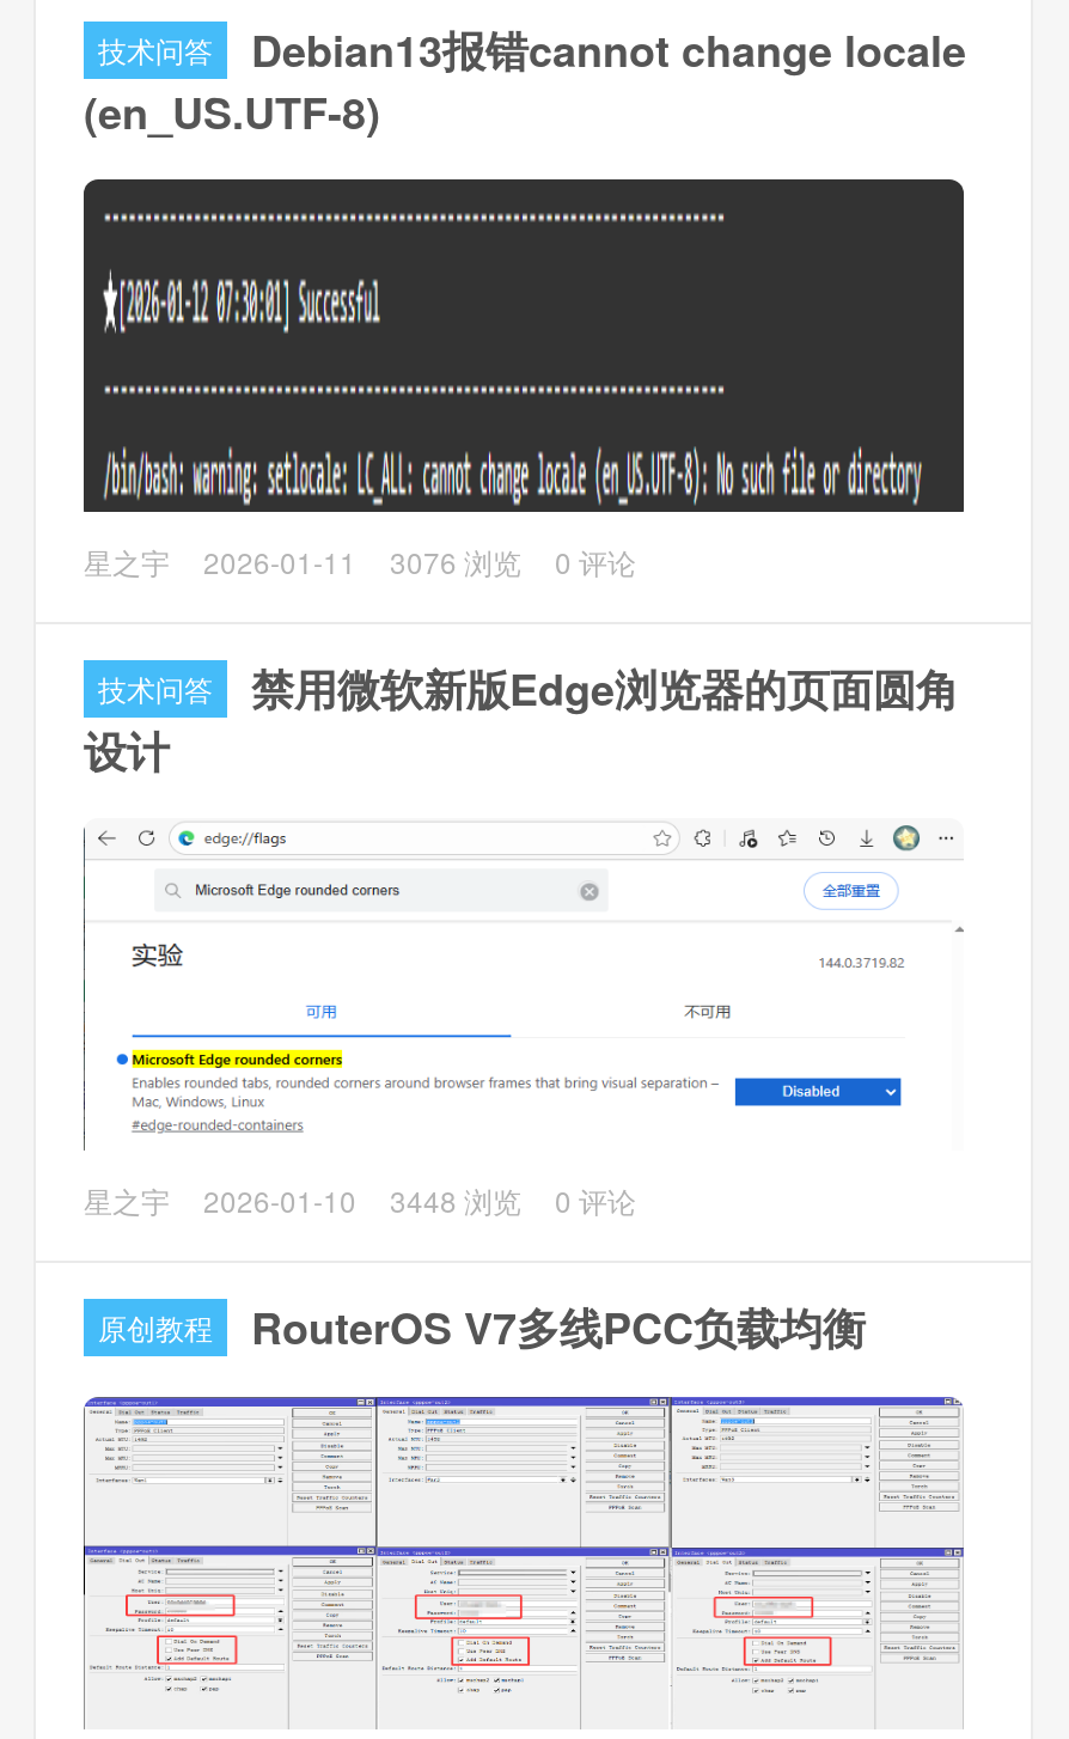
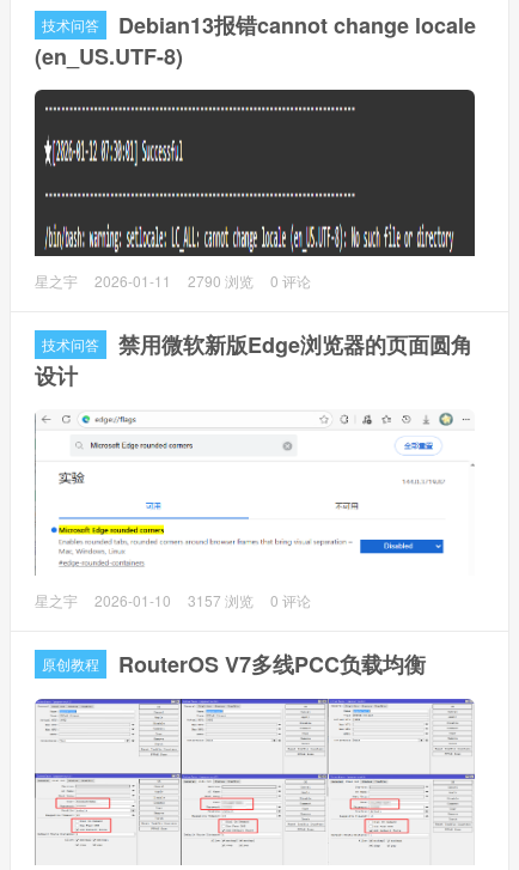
- 3076 浏览
+ 2790 浏览

- 3448 浏览
+ 3157 浏览
